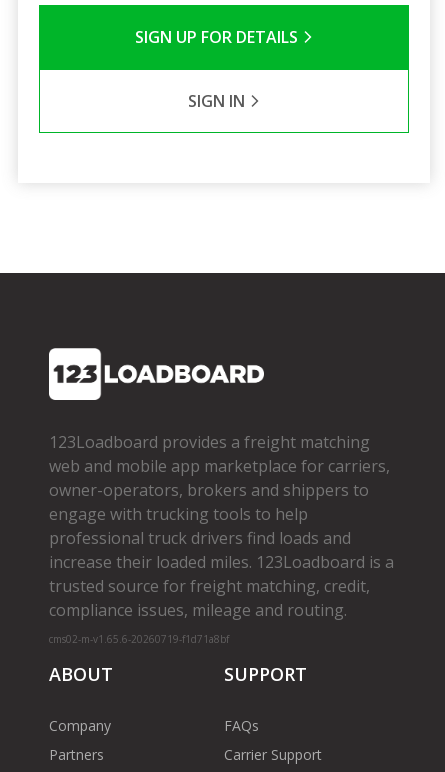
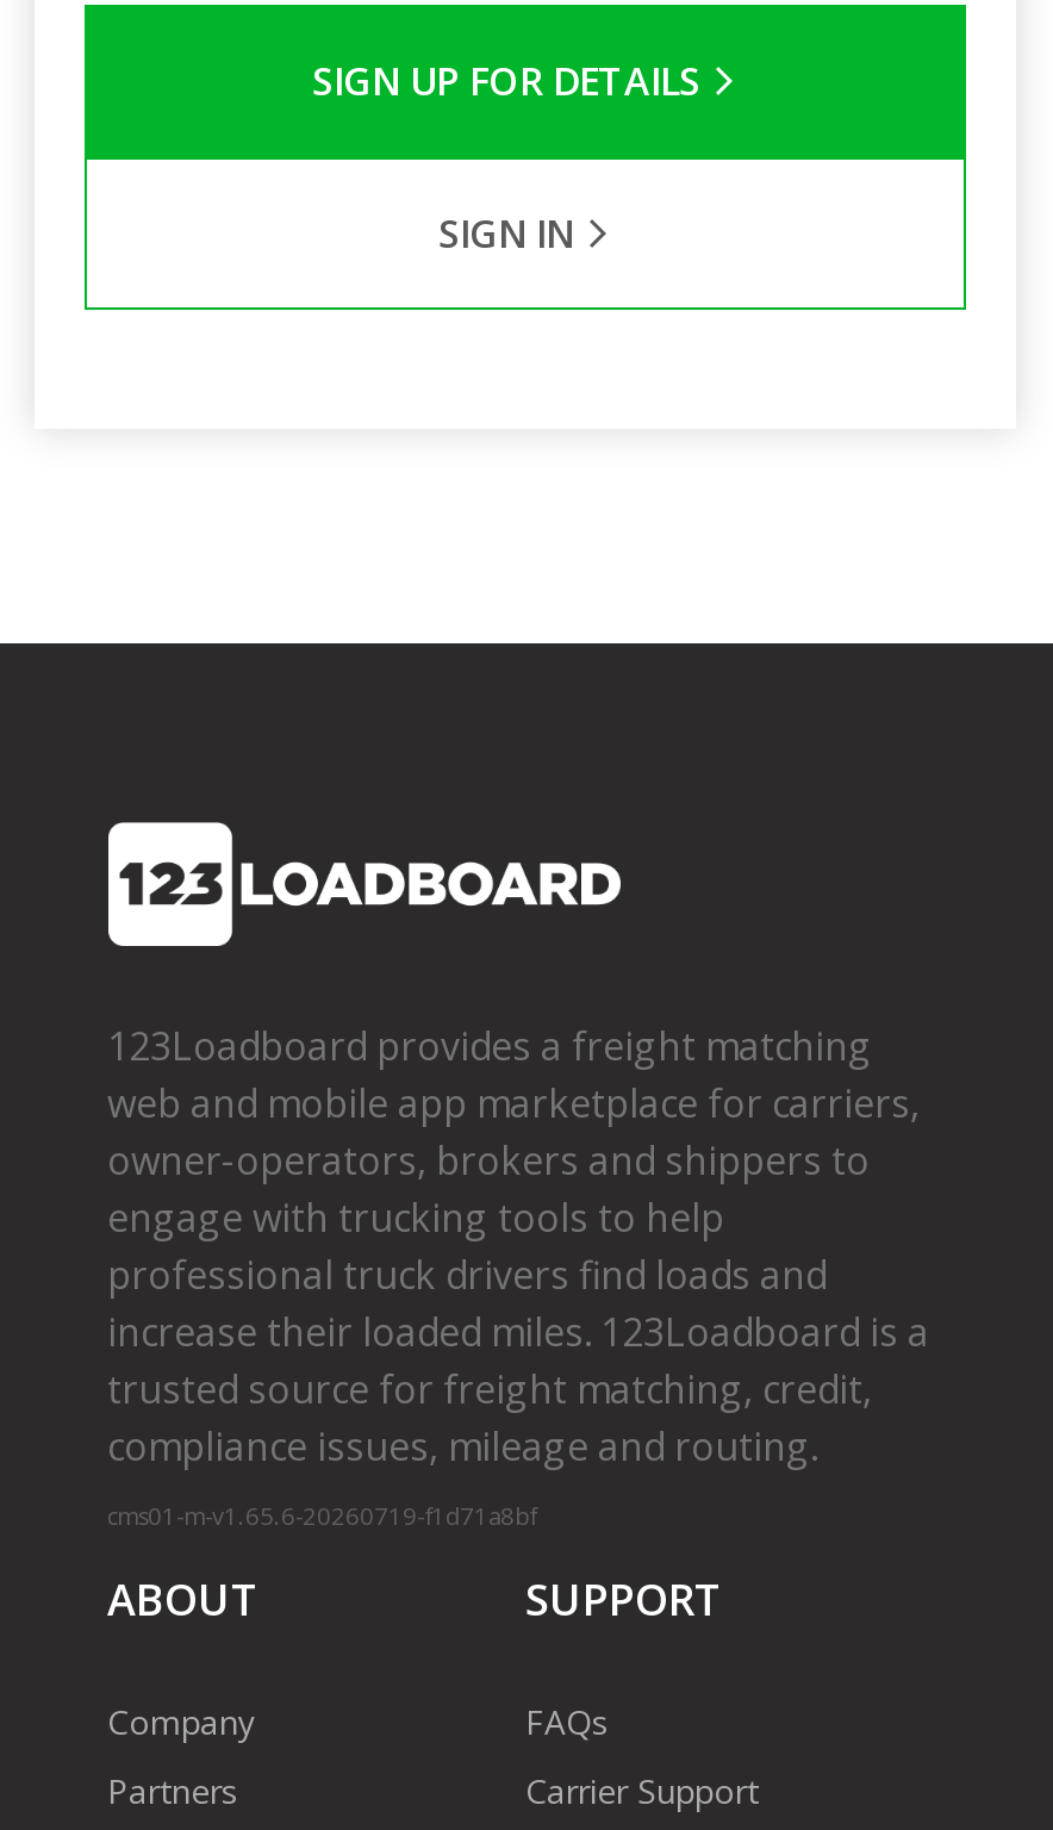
- cms02-m-v1.65.6-20260719-f1d71a8bf
+ cms01-m-v1.65.6-20260719-f1d71a8bf
